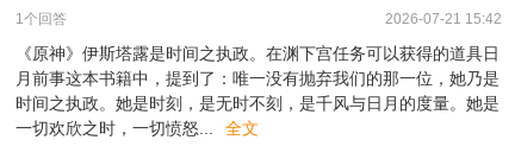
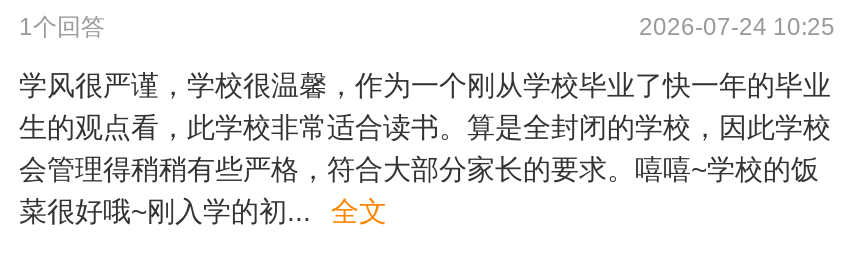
- 2026-07-21 15:42
+ 2026-07-24 10:25

- 《原神》伊斯塔露是时间之执政。在渊下宫任务可以获得的道具日
- 月前事这本书籍中，提到了：唯一没有抛弃我们的那一位，她乃是
- 时间之执政。她是时刻，是无时不刻，是千风与日月的度量。她是
- 一切欢欣之时，一切愤怒...
+ 学风很严谨，学校很温馨，作为一个刚从学校毕业了快一年的毕业
+ 生的观点看，此学校非常适合读书。算是全封闭的学校，因此学校
+ 会管理得稍稍有些严格，符合大部分家长的要求。嘻嘻~学校的饭
+ 菜很好哦~刚入学的初...
